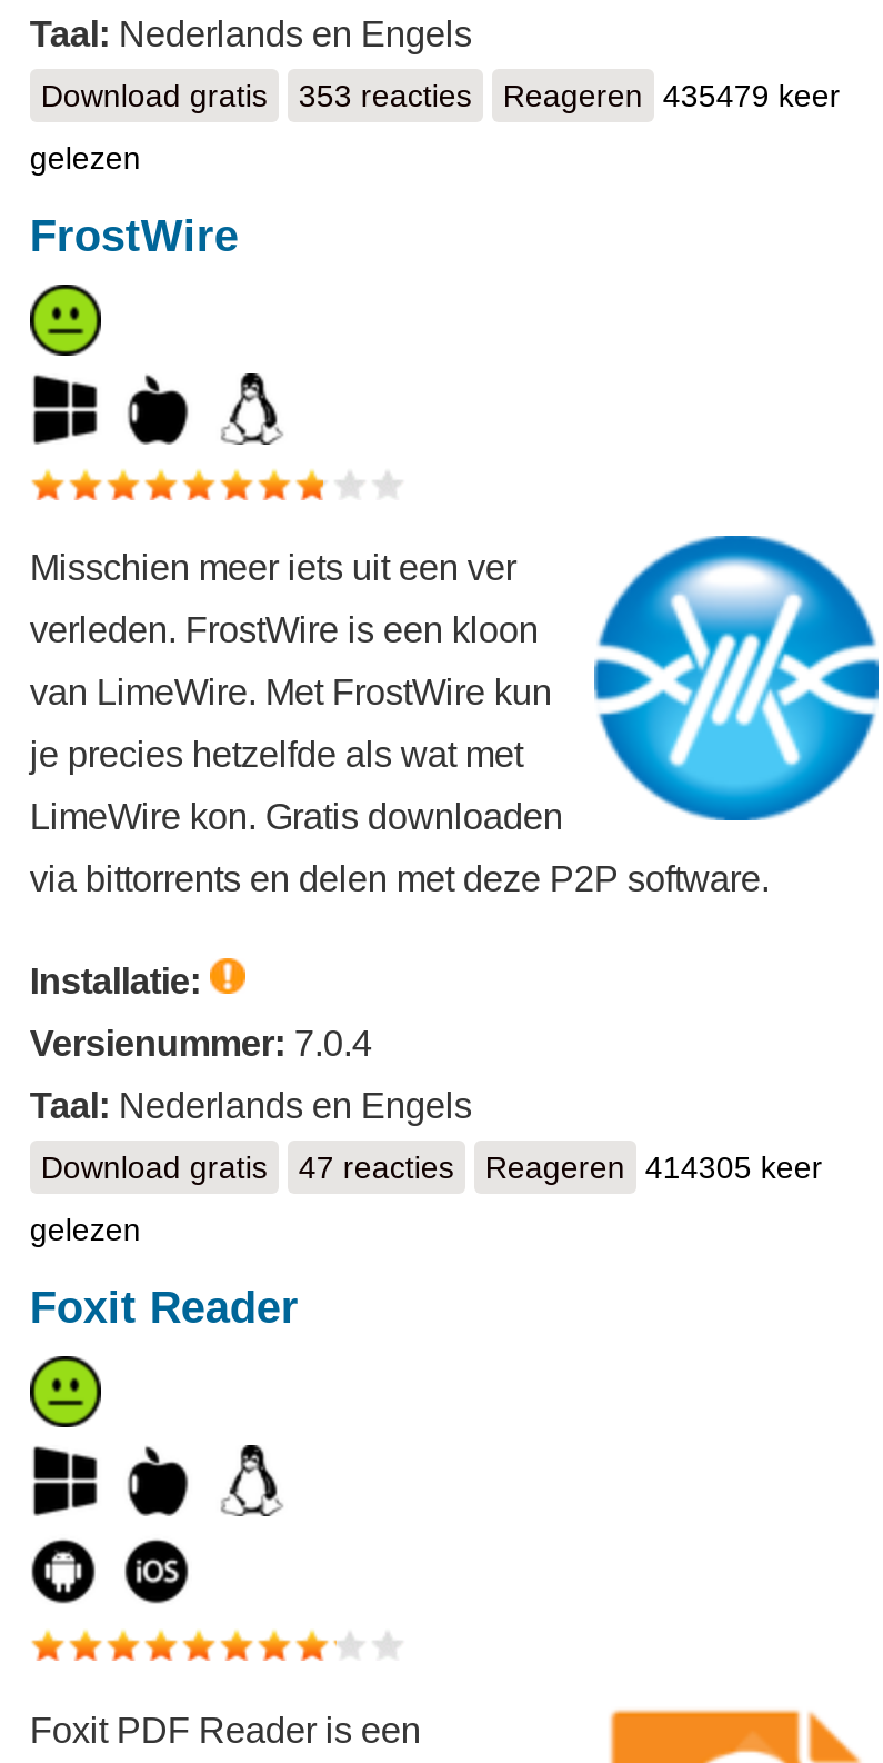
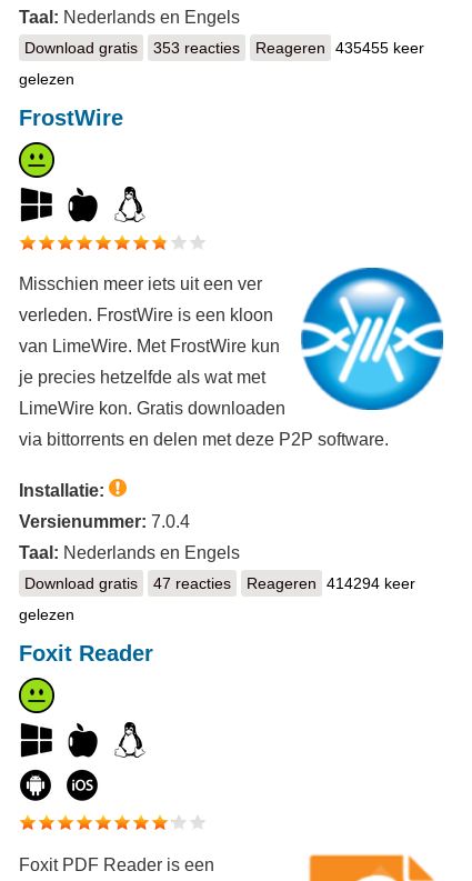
- Reageren 435479 keer
+ Reageren 435455 keer

- Reageren 414305 keer
+ Reageren 414294 keer
